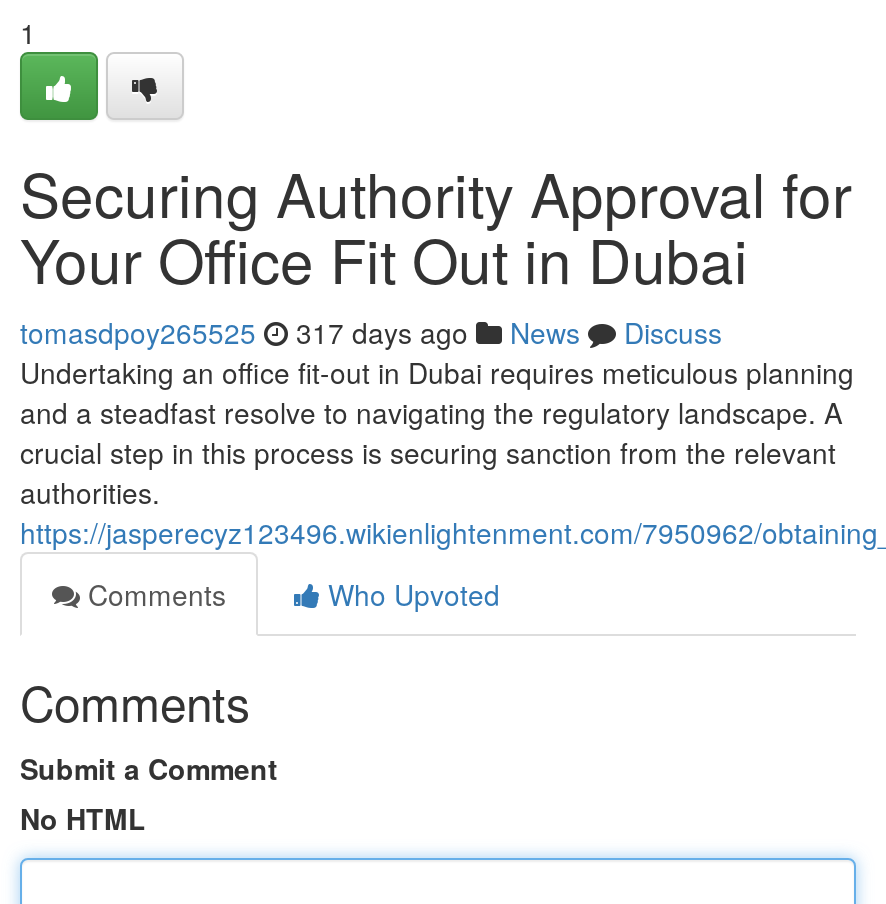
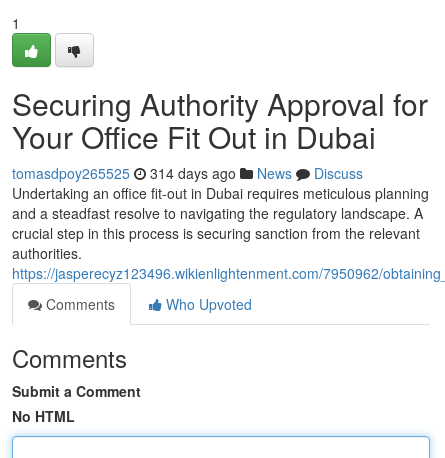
- tomasdpoy265525 317 days ago News Discuss
+ tomasdpoy265525 314 days ago News Discuss
